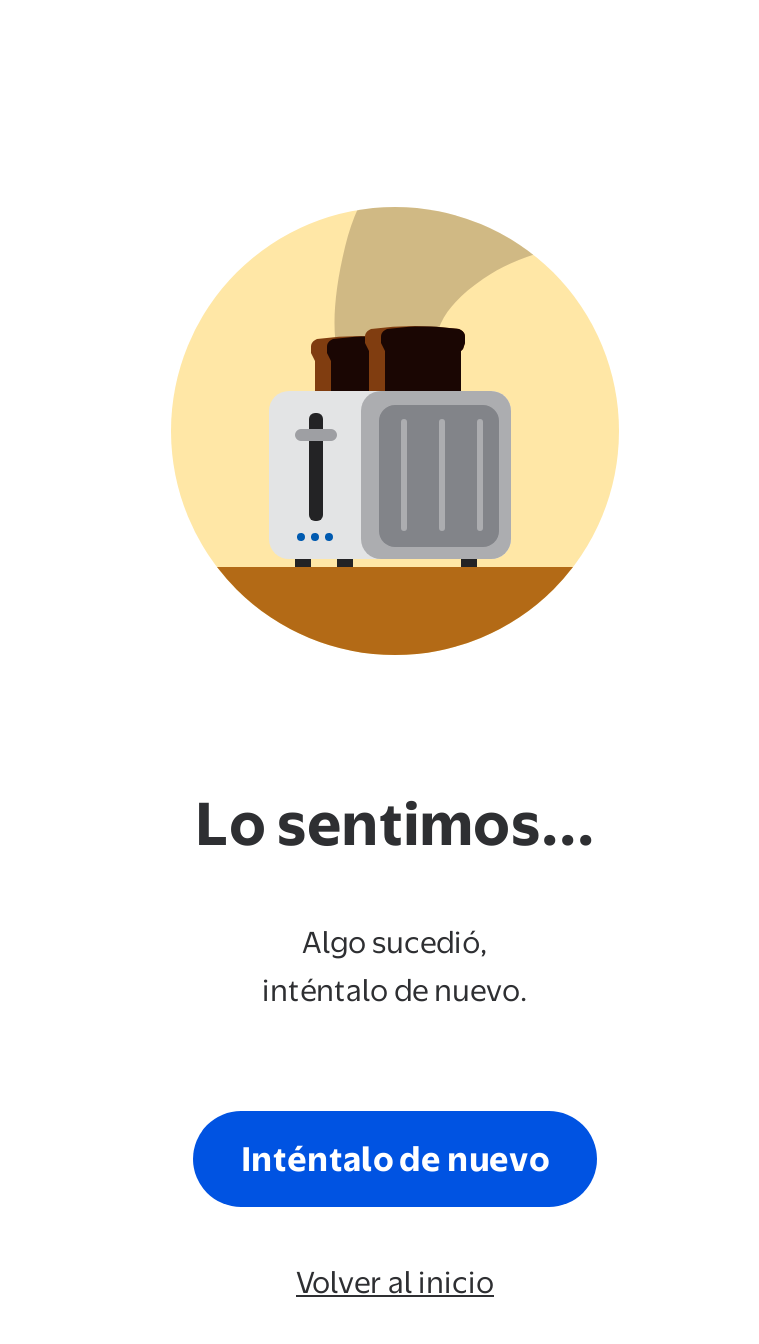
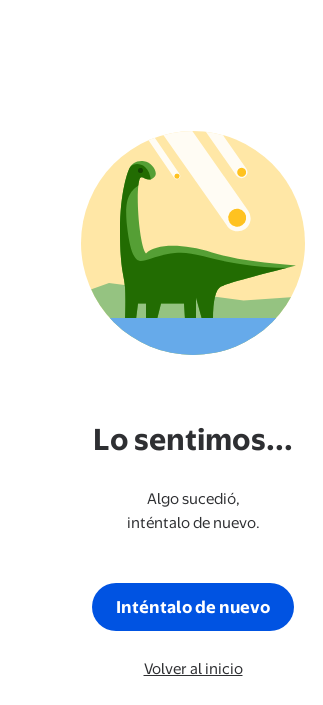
- [image]
+ [image]
